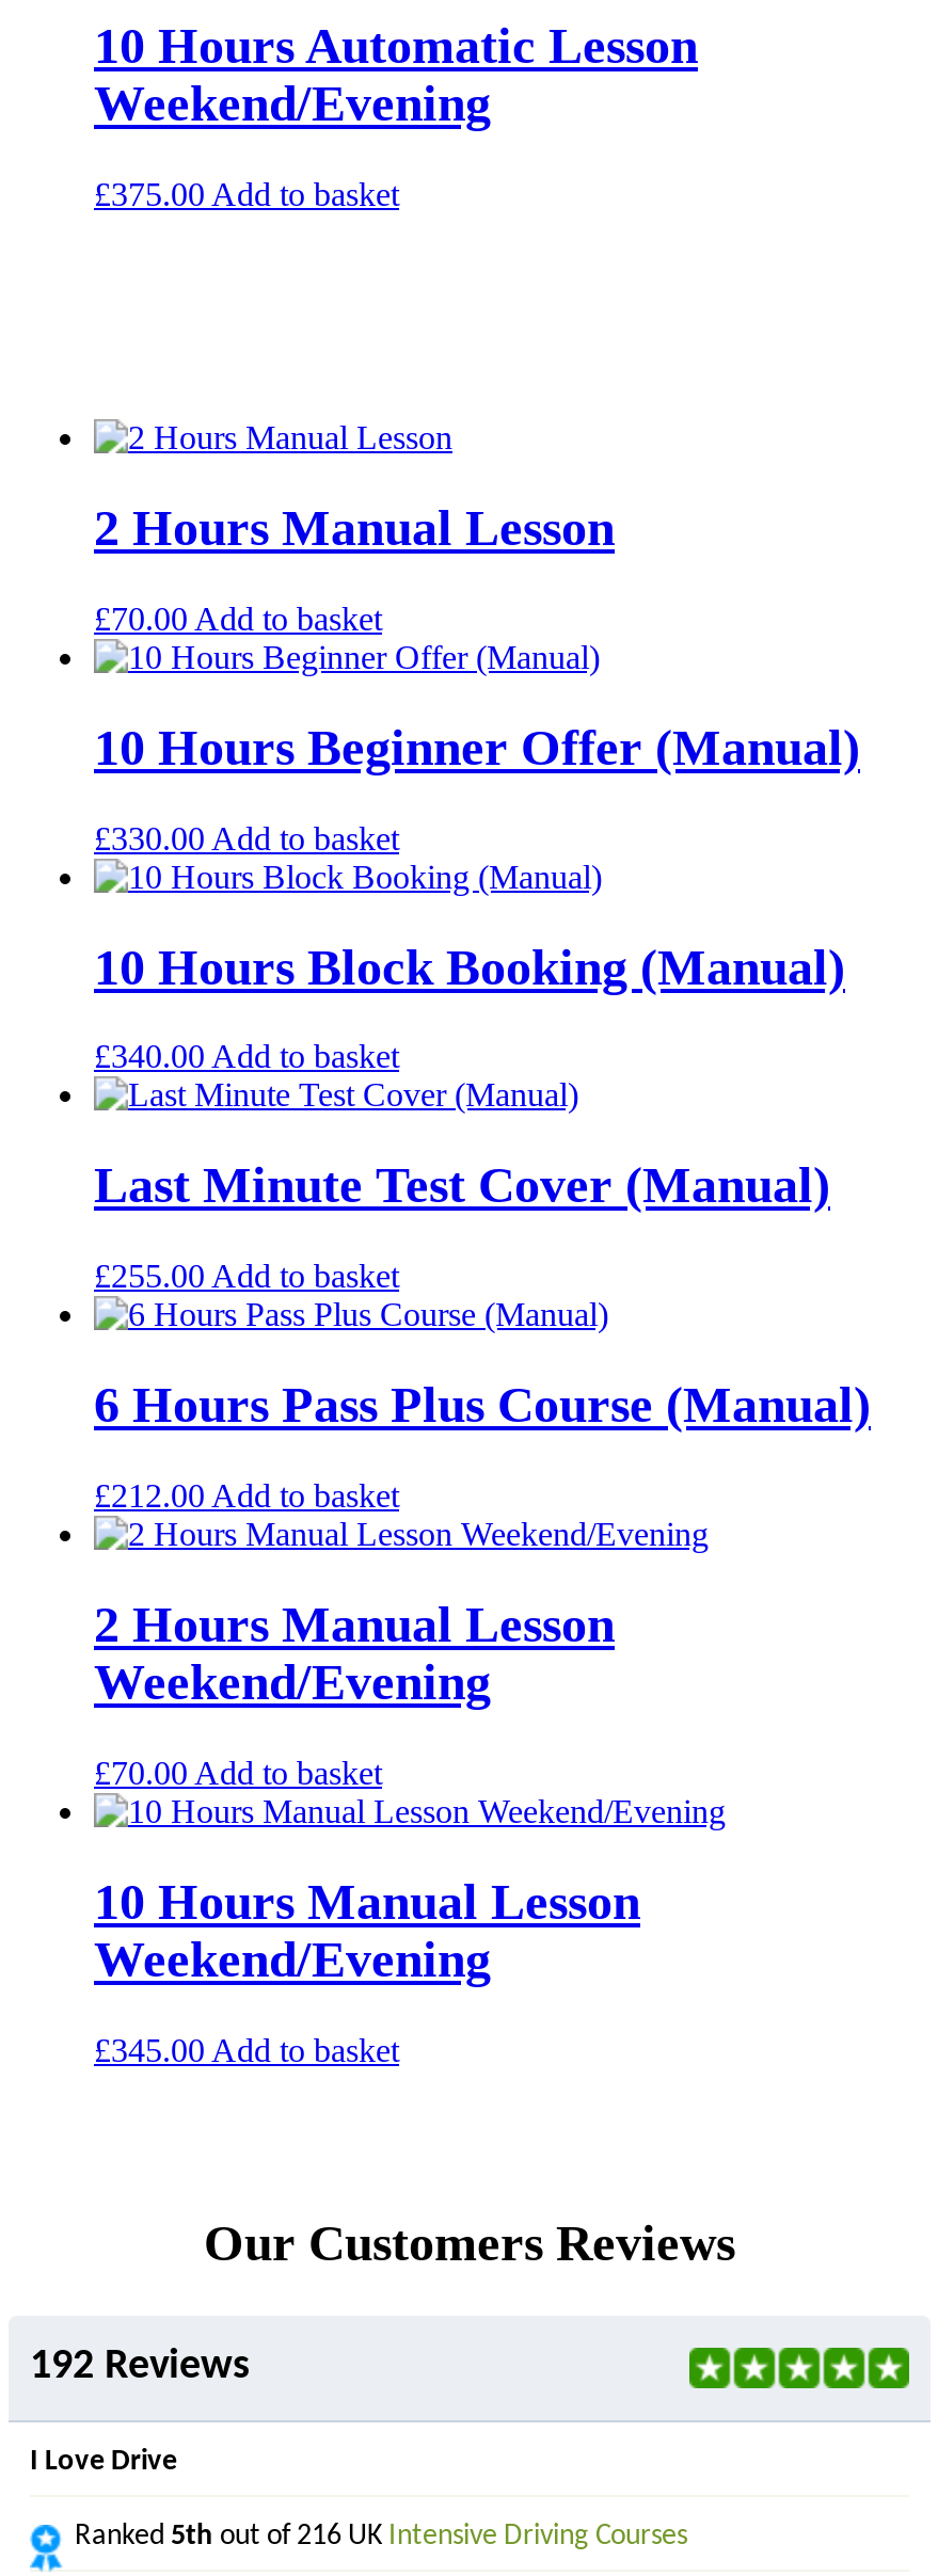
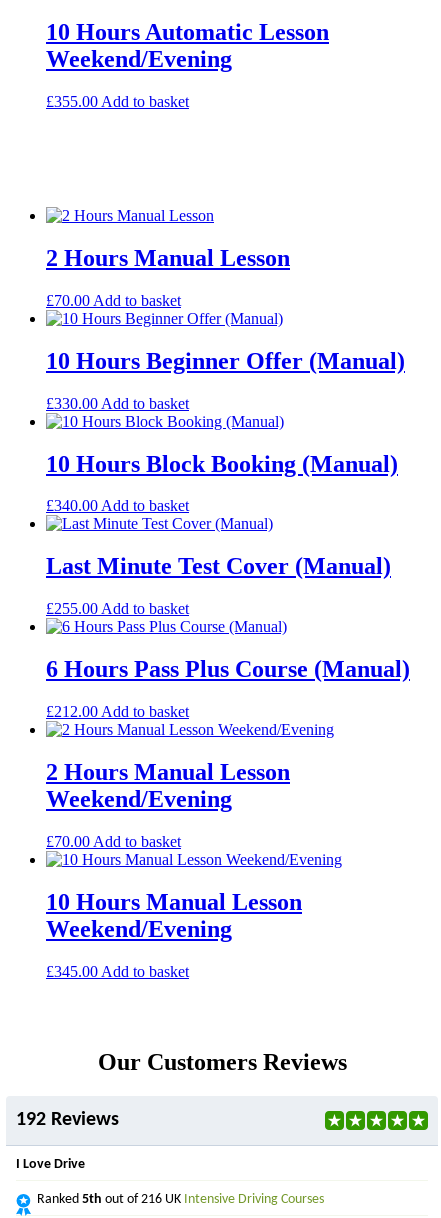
- £375.00 Add to basket
+ £355.00 Add to basket
